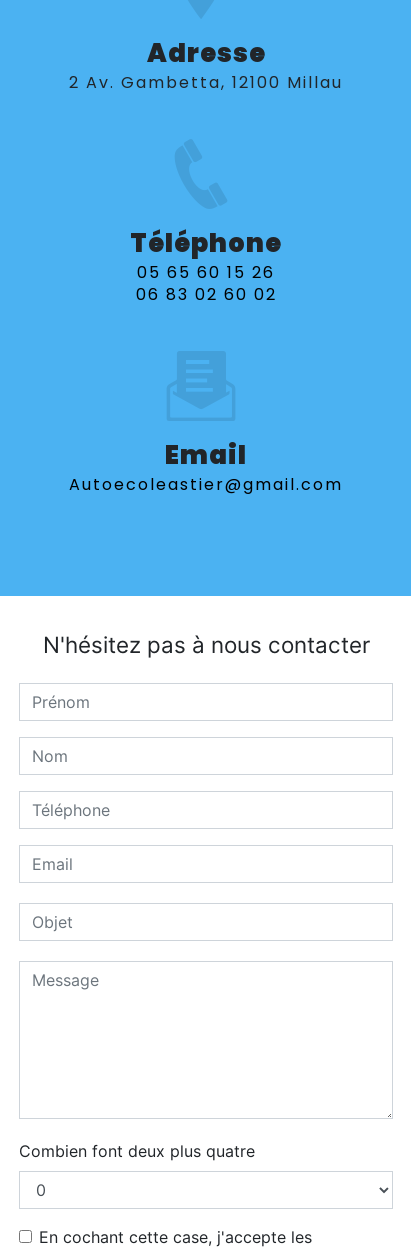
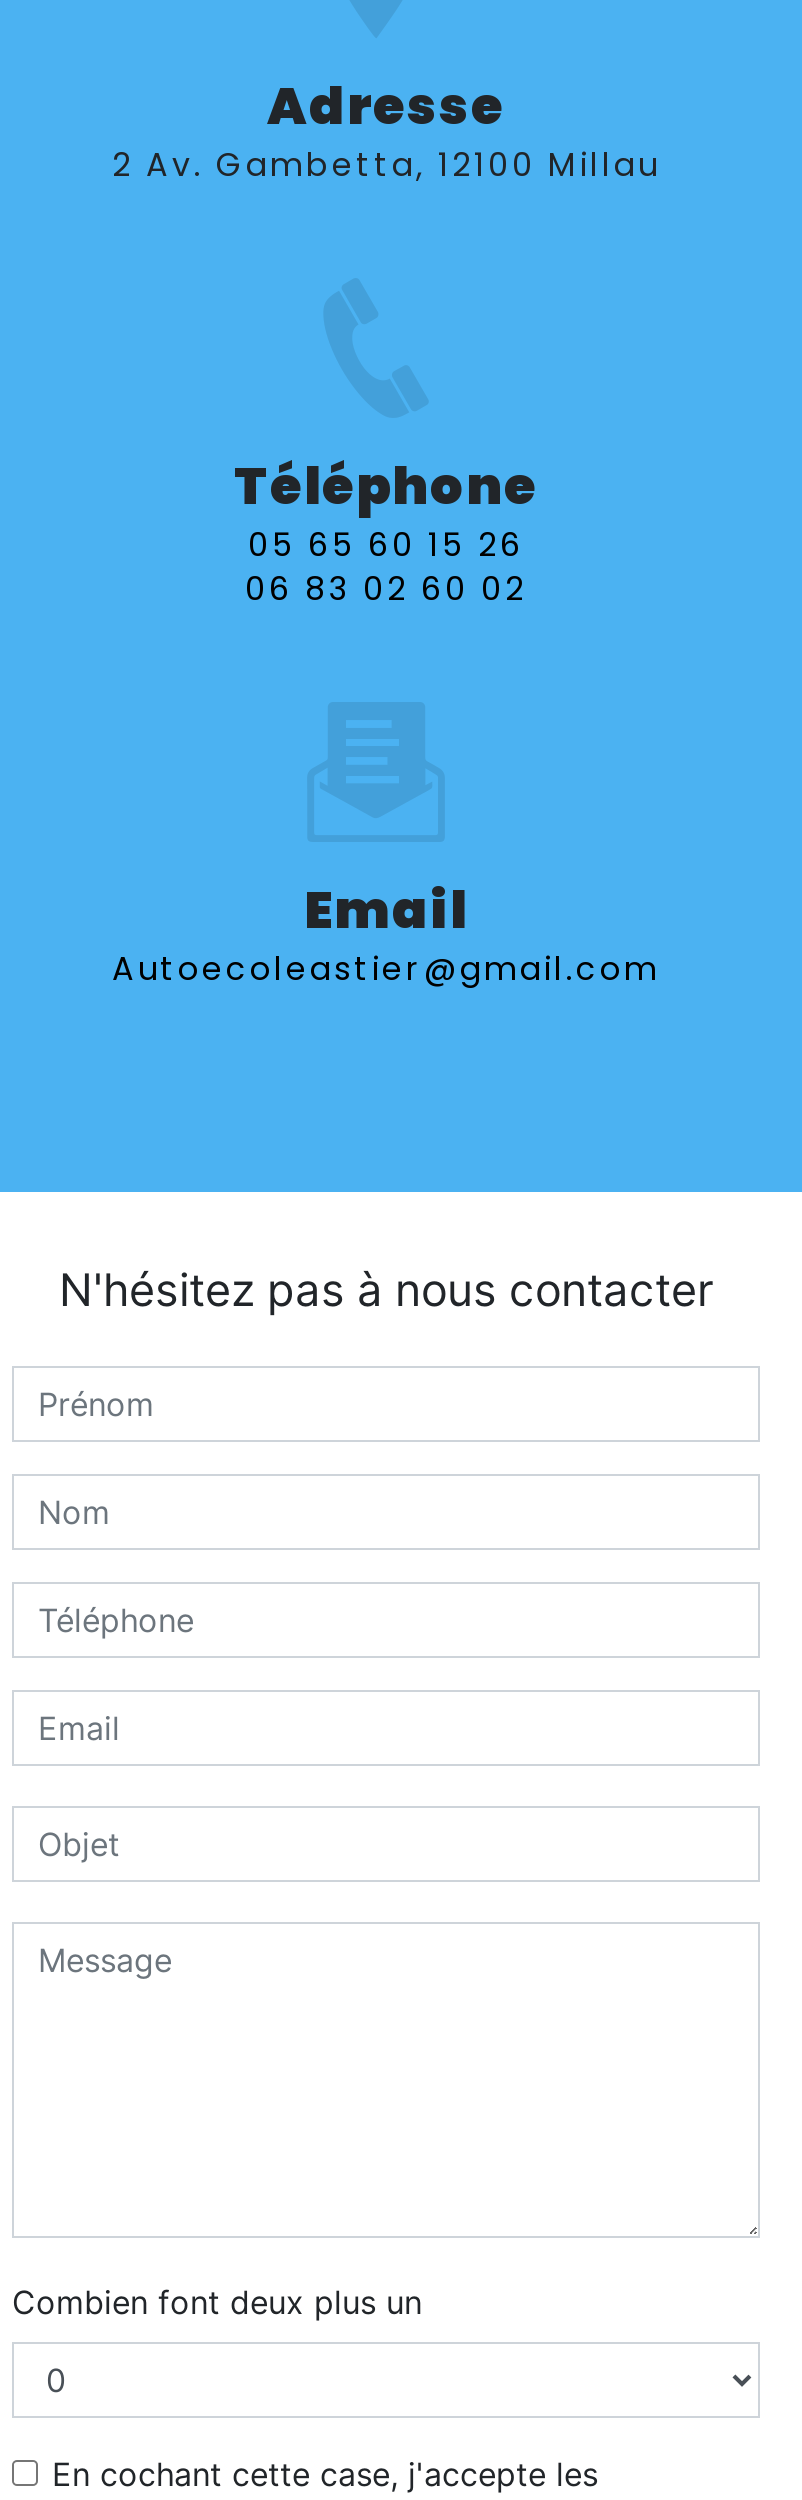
- Combien font deux plus quatre
+ Combien font deux plus un
